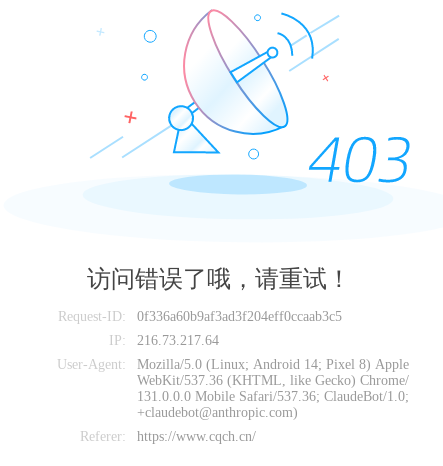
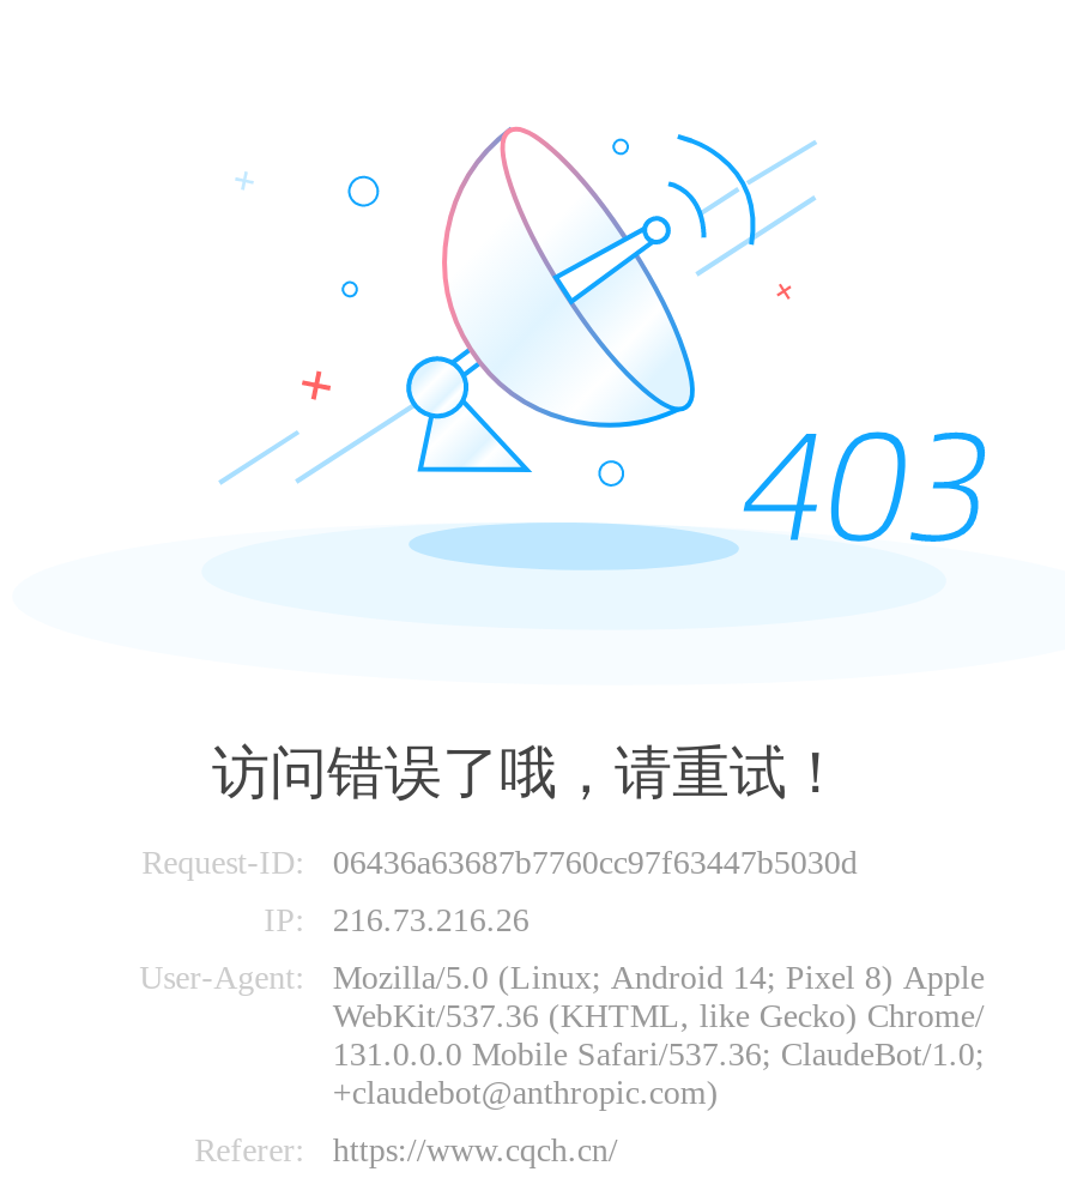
- 0f336a60b9af3ad3f204eff0ccaab3c5
+ 06436a63687b7760cc97f63447b5030d

- IP: 216.73.217.64
+ IP: 216.73.216.26
